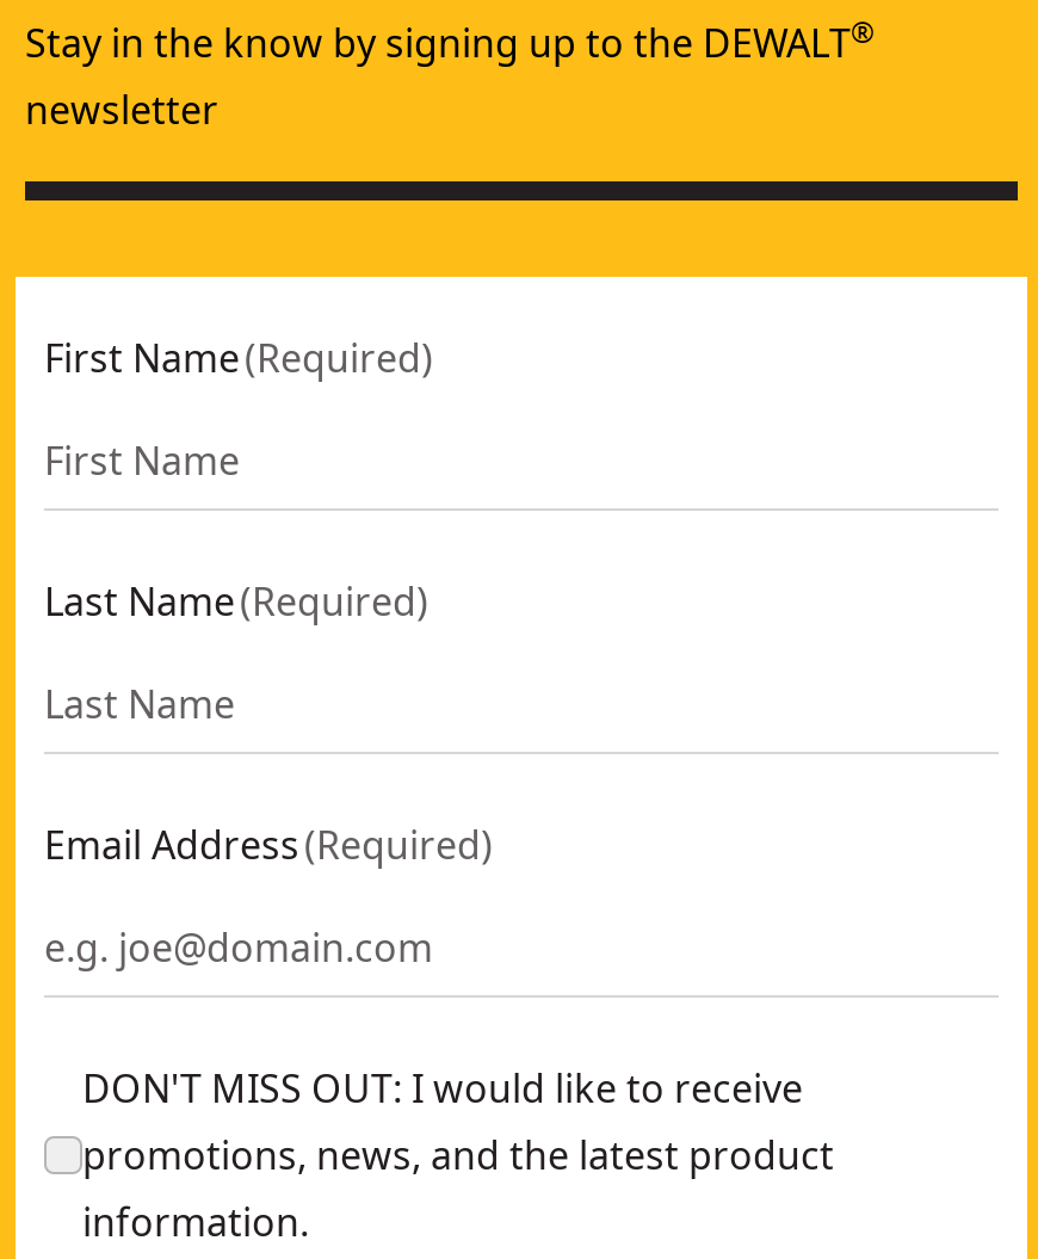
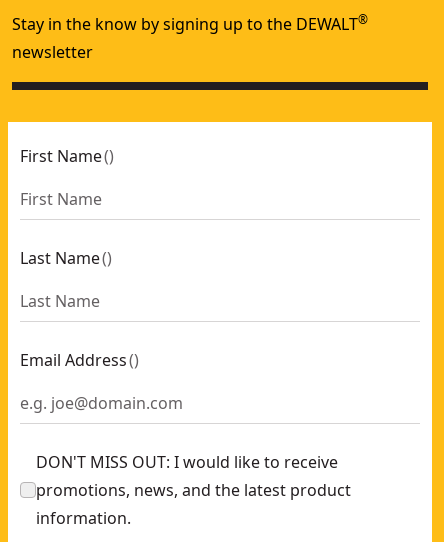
- First Name (Required)
+ First Name ()

- Last Name (Required)
+ Last Name ()

- Email Address (Required)
+ Email Address ()
